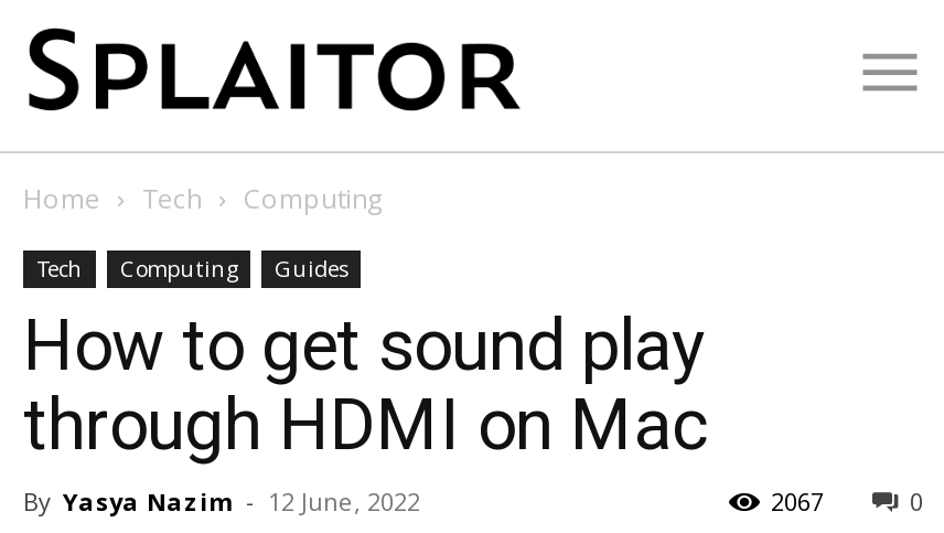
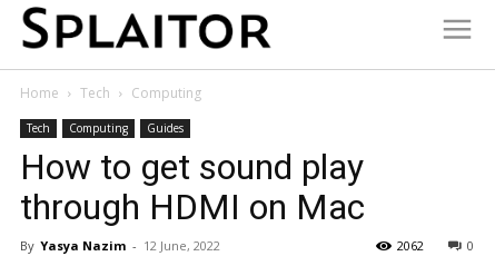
- 2067
+ 2062
